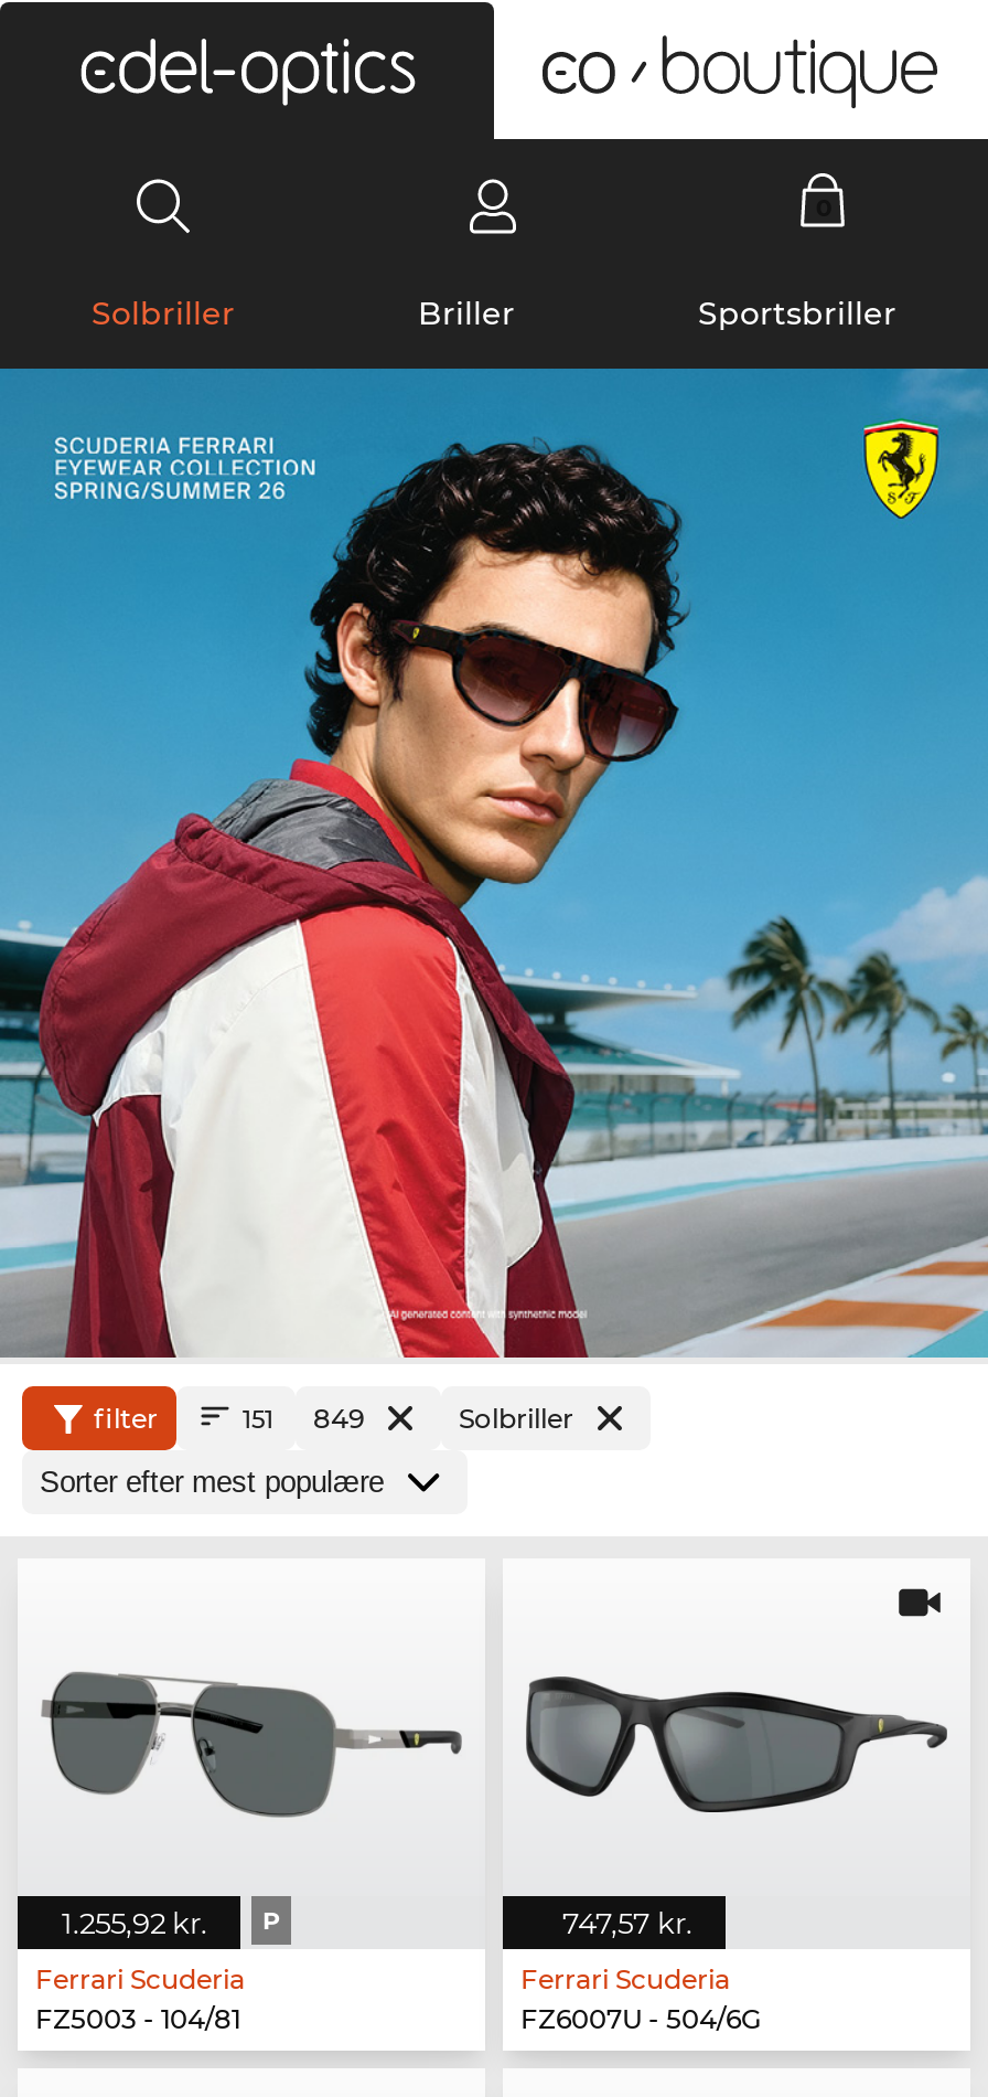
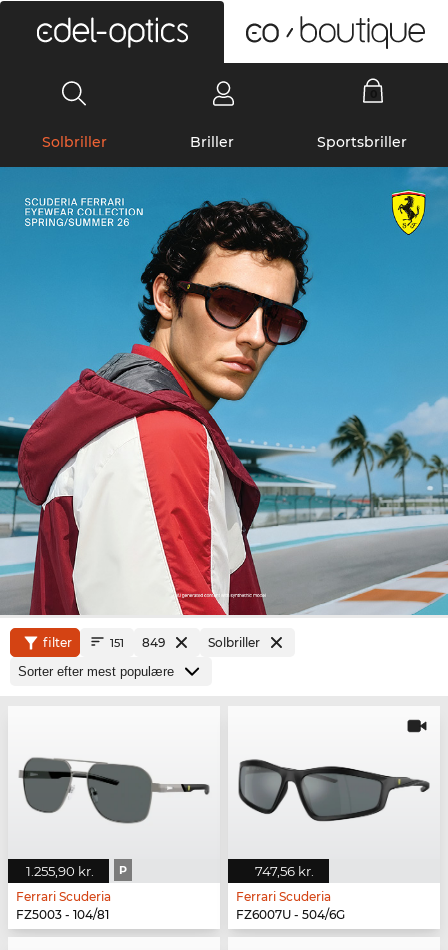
- 1.255,92 kr. P
+ 1.255,90 kr. P

- 747,57 kr.
+ 747,56 kr.
